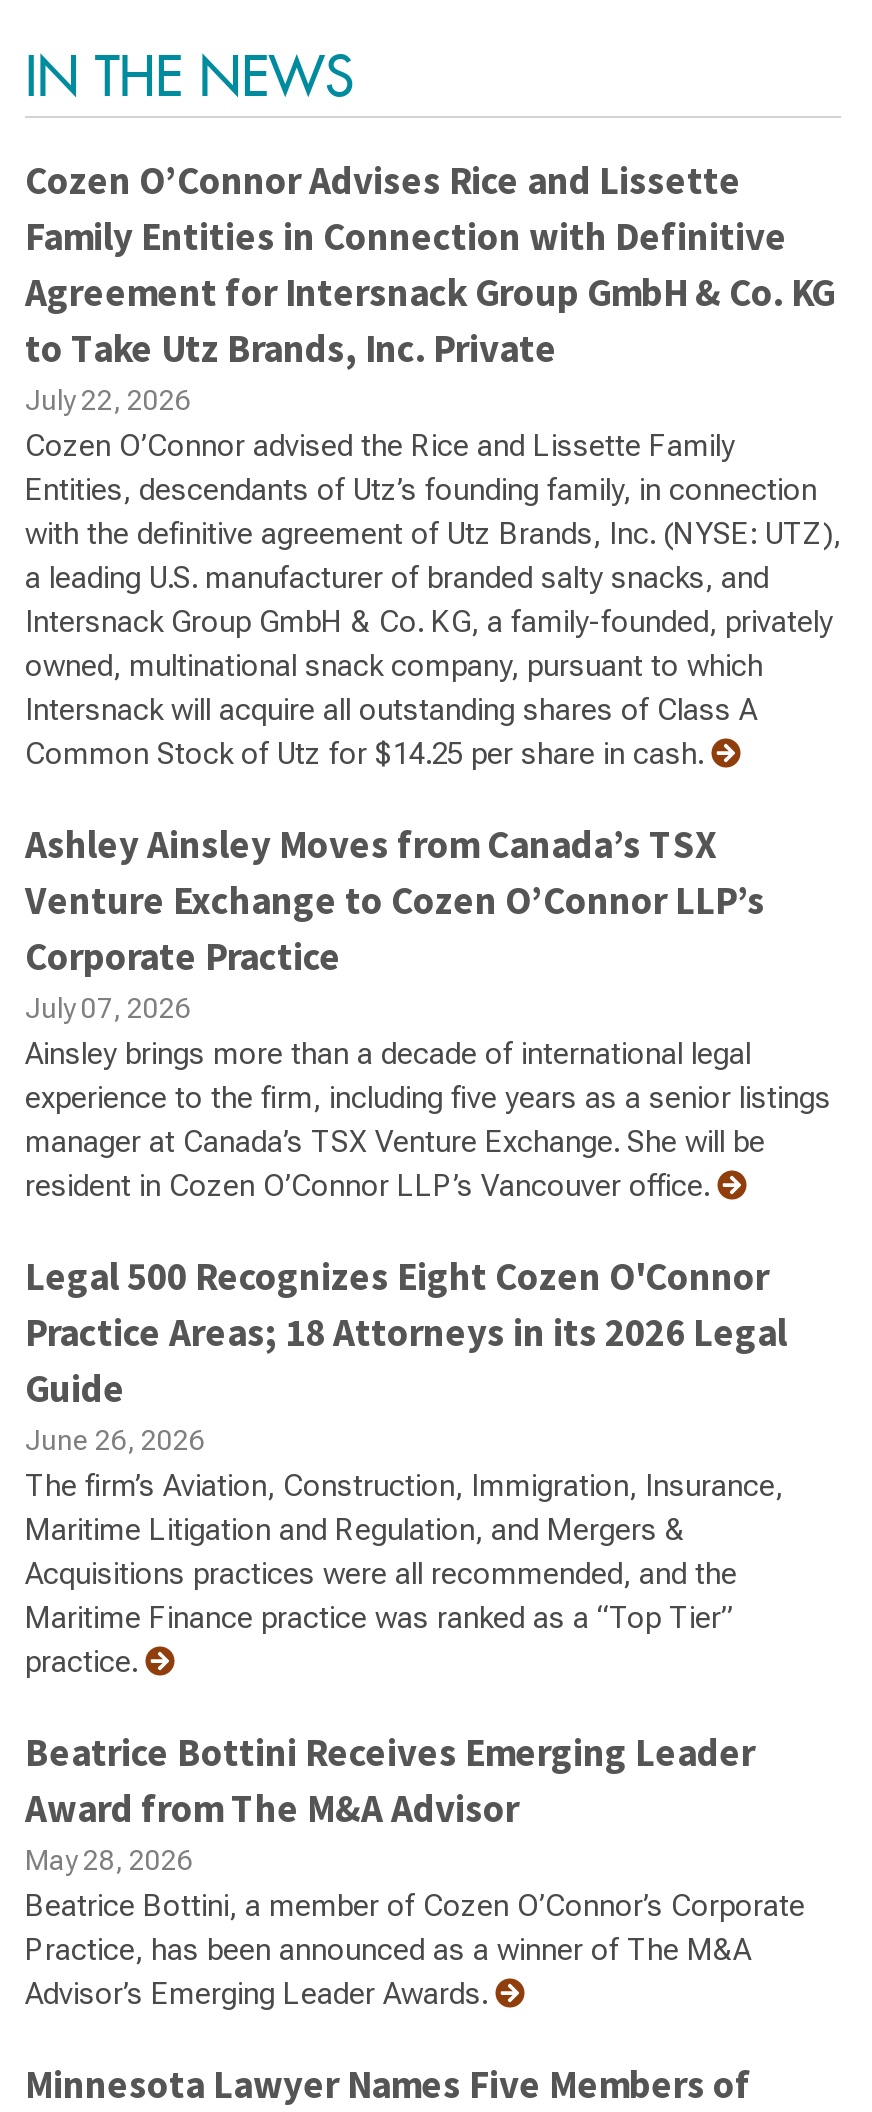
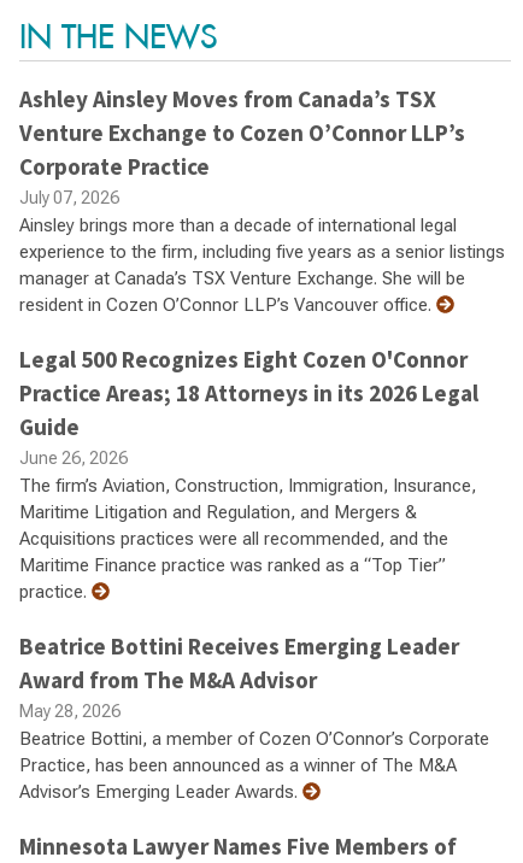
- Cozen O’Connor Advises Rice and Lissette
- Family Entities in Connection with Definitive
- Agreement for Intersnack Group GmbH & Co. KG
- to Take Utz Brands, Inc. Private
- July 22, 2026
- Cozen O’Connor advised the Rice and Lissette Family
- Entities, descendants of Utz’s founding family, in connection
- with the definitive agreement of Utz Brands, Inc. (NYSE: UTZ),
- a leading U.S. manufacturer of branded salty snacks, and
- Intersnack Group GmbH & Co. KG, a family-founded, privately
- owned, multinational snack company, pursuant to which
- Intersnack will acquire all outstanding shares of Class A
- Common Stock of Utz for $14.25 per share in cash.
